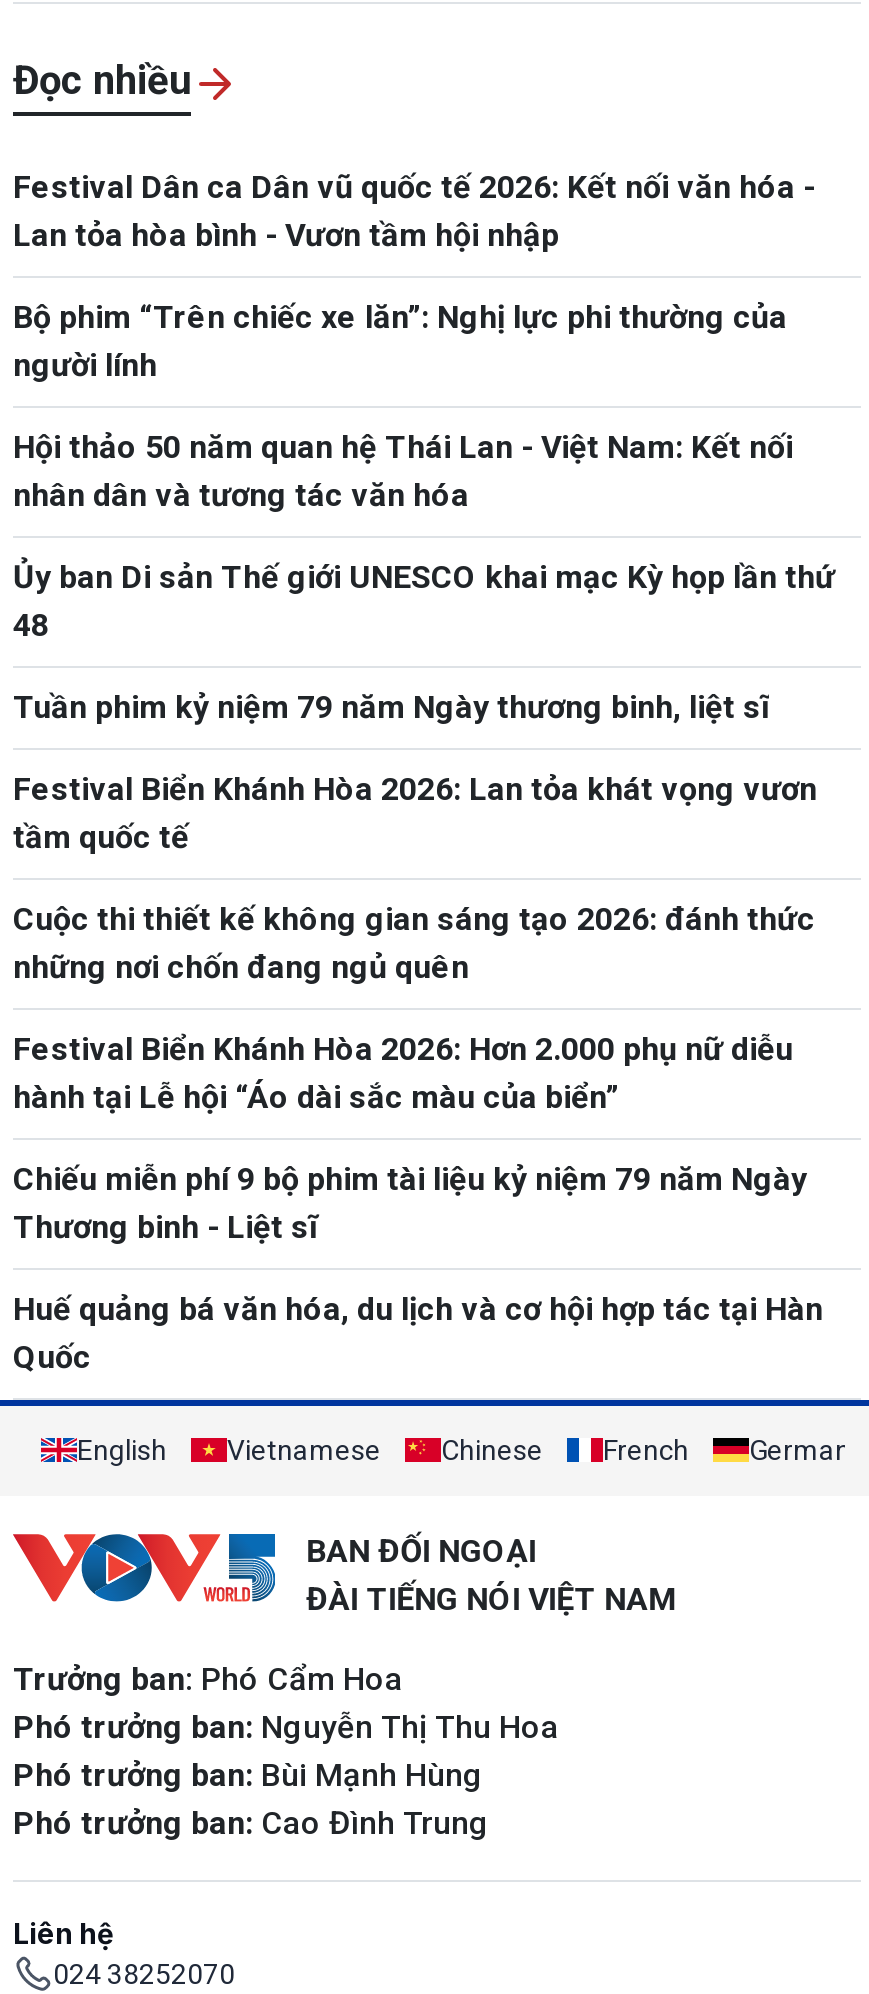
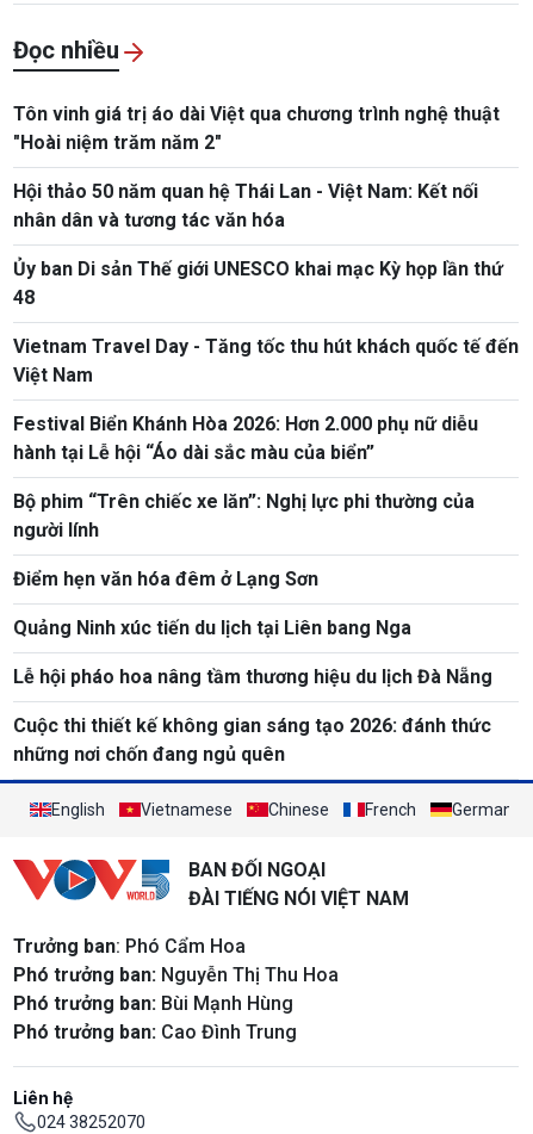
- Festival Dân ca Dân vũ quốc tế 2026: Kết nối văn hóa -
- Lan tỏa hòa bình - Vươn tầm hội nhập
+ Tôn vinh giá trị áo dài Việt qua chương trình nghệ thuật
+ "Hoài niệm trăm năm 2"

moved down: Bộ phim “Trên chiếc xe lăn”: Nghị lực phi thường của | người lính

moved up: Hội thảo 50 năm quan hệ Thái Lan - Việt Nam: Kết nối | nhân dân và tương tác văn hóa | Ủy ban Di sản Thế giới UNESCO khai mạc Kỳ họp lần thứ | 48

- Tuần phim kỷ niệm 79 năm Ngày thương binh, liệt sĩ
- Festival Biển Khánh Hòa 2026: Lan tỏa khát vọng vươn
- tầm quốc tế
+ Vietnam Travel Day - Tăng tốc thu hút khách quốc tế đến
+ Việt Nam

moved down: Cuộc thi thiết kế không gian sáng tạo 2026: đánh thức | những nơi chốn đang ngủ quên

moved up: Festival Biển Khánh Hòa 2026: Hơn 2.000 phụ nữ diễu | hành tại Lễ hội “Áo dài sắc màu của biển”

- Chiếu miễn phí 9 bộ phim tài liệu kỷ niệm 79 năm Ngày
- Thương binh - Liệt sĩ
- Huế quảng bá văn hóa, du lịch và cơ hội hợp tác tại Hàn
- Quốc
+ Điểm hẹn văn hóa đêm ở Lạng Sơn
+ Quảng Ninh xúc tiến du lịch tại Liên bang Nga
+ Lễ hội pháo hoa nâng tầm thương hiệu du lịch Đà Nẵng
